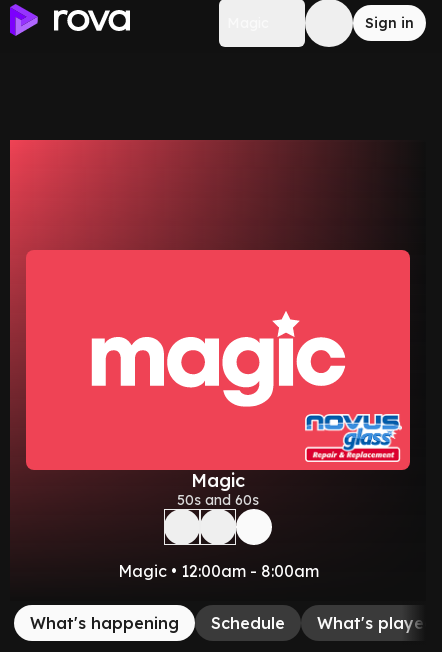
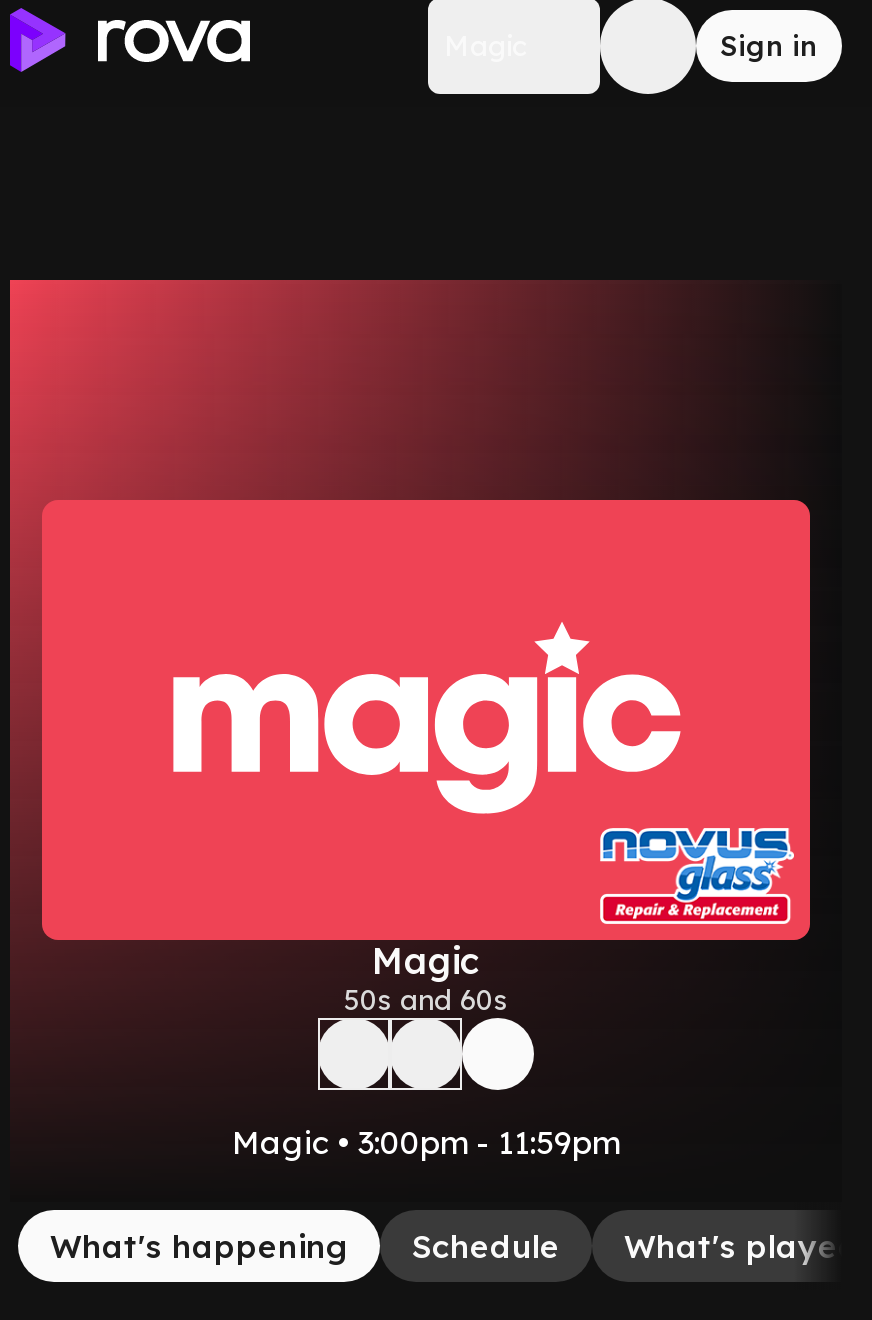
- Magic • 12:00am - 8:00am
+ Magic • 3:00pm - 11:59pm
